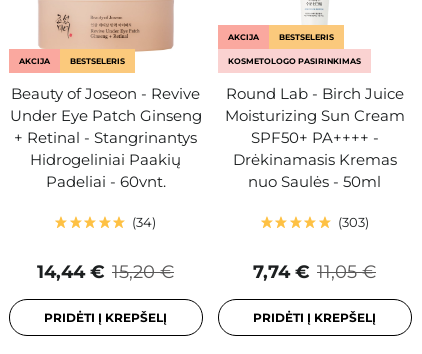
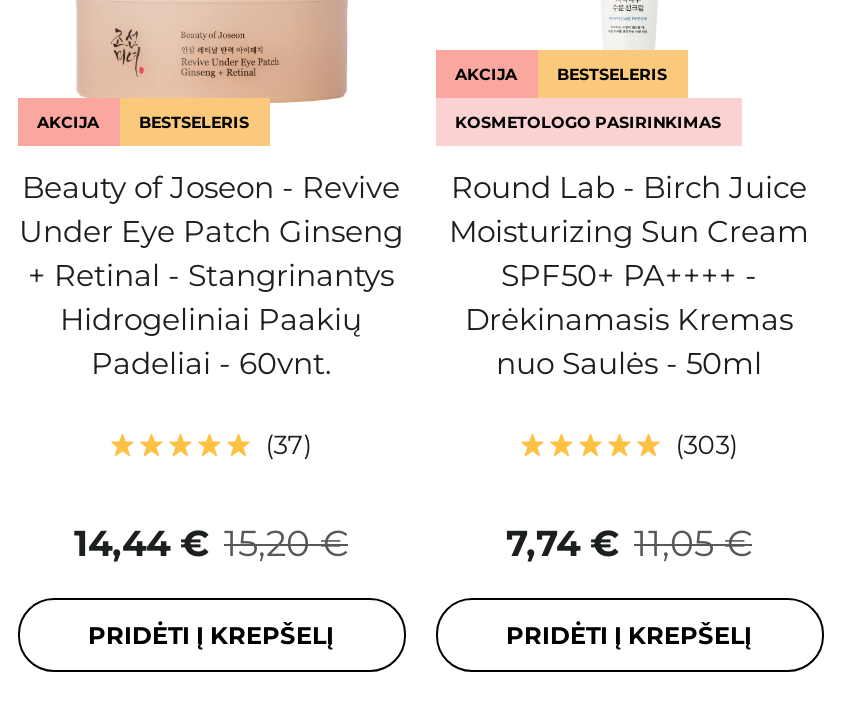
- 34
+ 37
